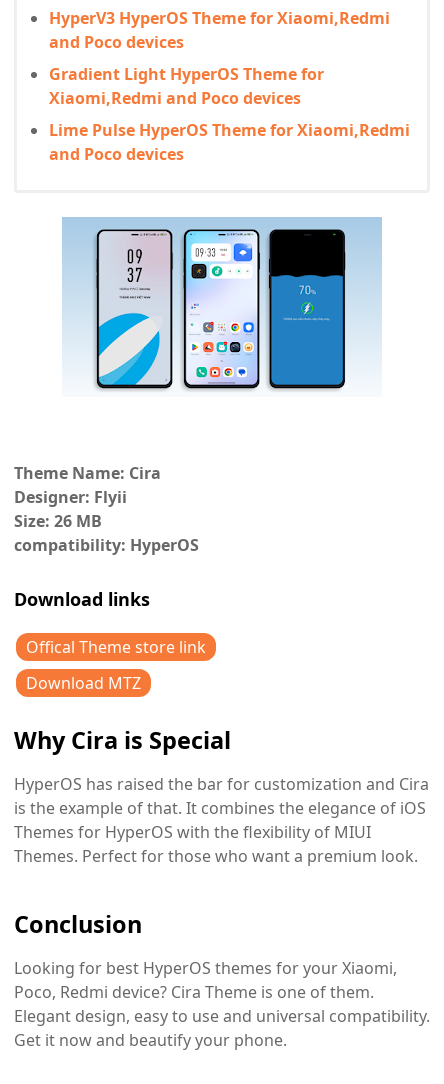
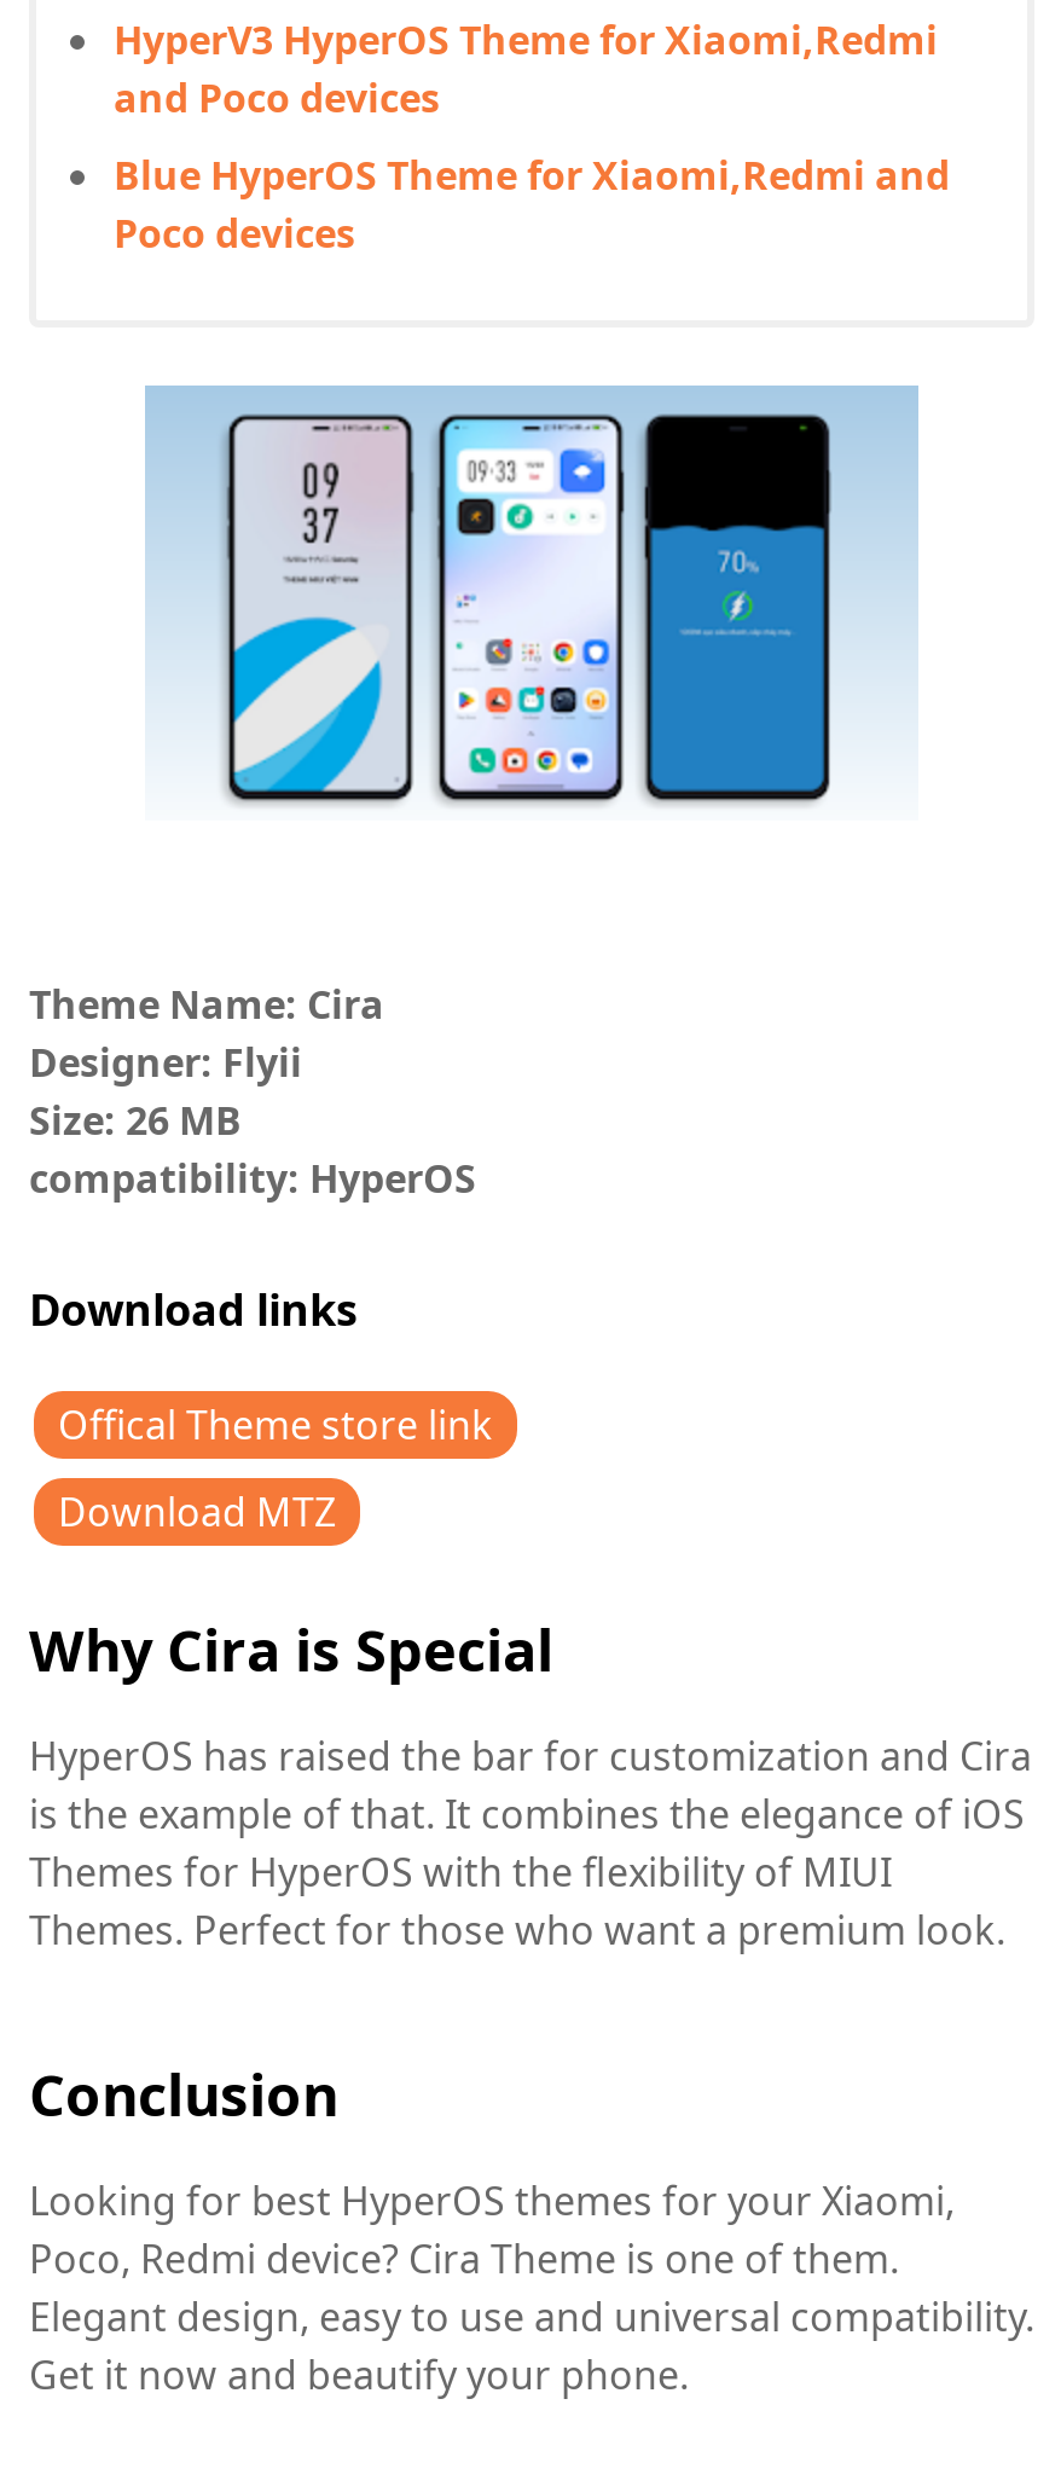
- Gradient Light HyperOS Theme for
- Xiaomi,Redmi and Poco devices
- Lime Pulse HyperOS Theme for Xiaomi,Redmi
- and Poco devices
+ Blue HyperOS Theme for Xiaomi,Redmi and
+ Poco devices
